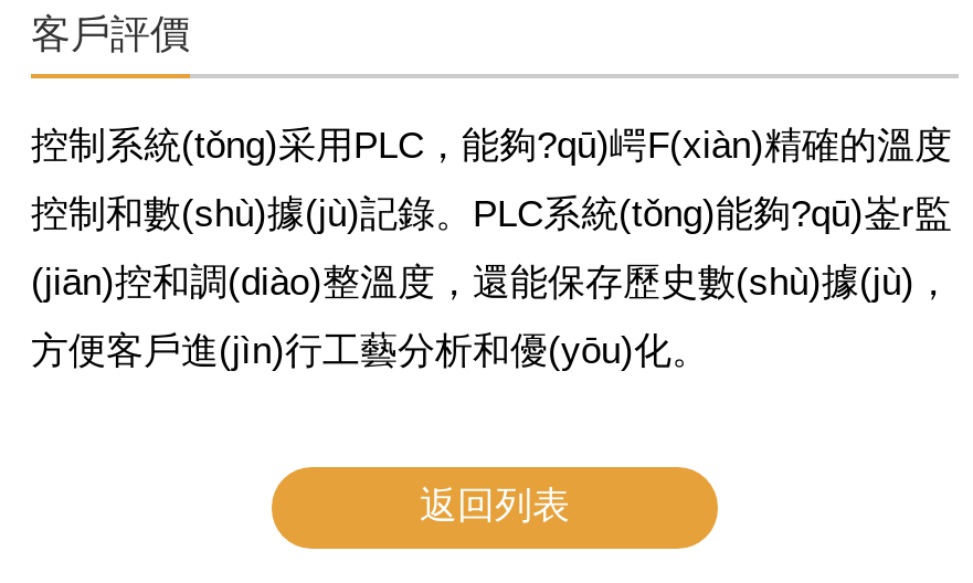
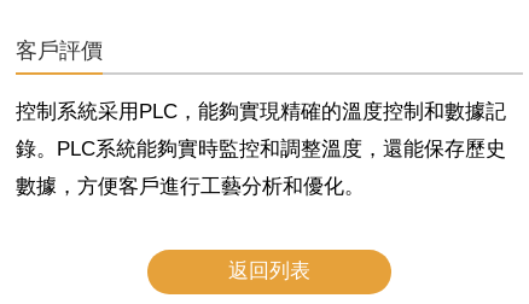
- 控制系統(tǒng)采用PLC，能夠?qū)崿F(xiàn)精確的溫度
- 控制和數(shù)據(jù)記錄。PLC系統(tǒng)能夠?qū)崟r監
- (jiān)控和調(diào)整溫度，還能保存歷史數(shù)據(jù)，
- 方便客戶進(jìn)行工藝分析和優(yōu)化。
+ 控制系統采用PLC，能夠實現精確的溫度控制和數據記
+ 錄。PLC系統能夠實時監控和調整溫度，還能保存歷史
+ 數據，方便客戶進行工藝分析和優化。
